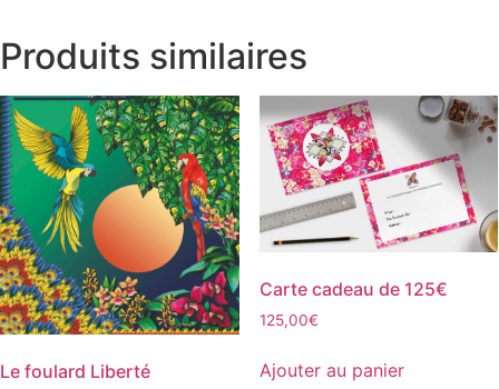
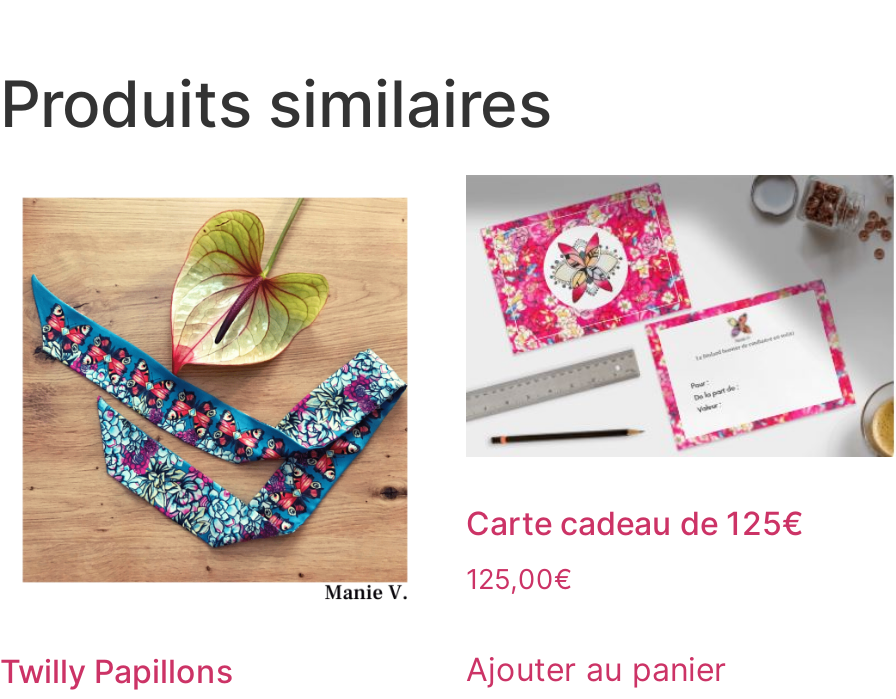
- [image]
- Le foulard Liberté
+ [image]
+ Twilly Papillons
